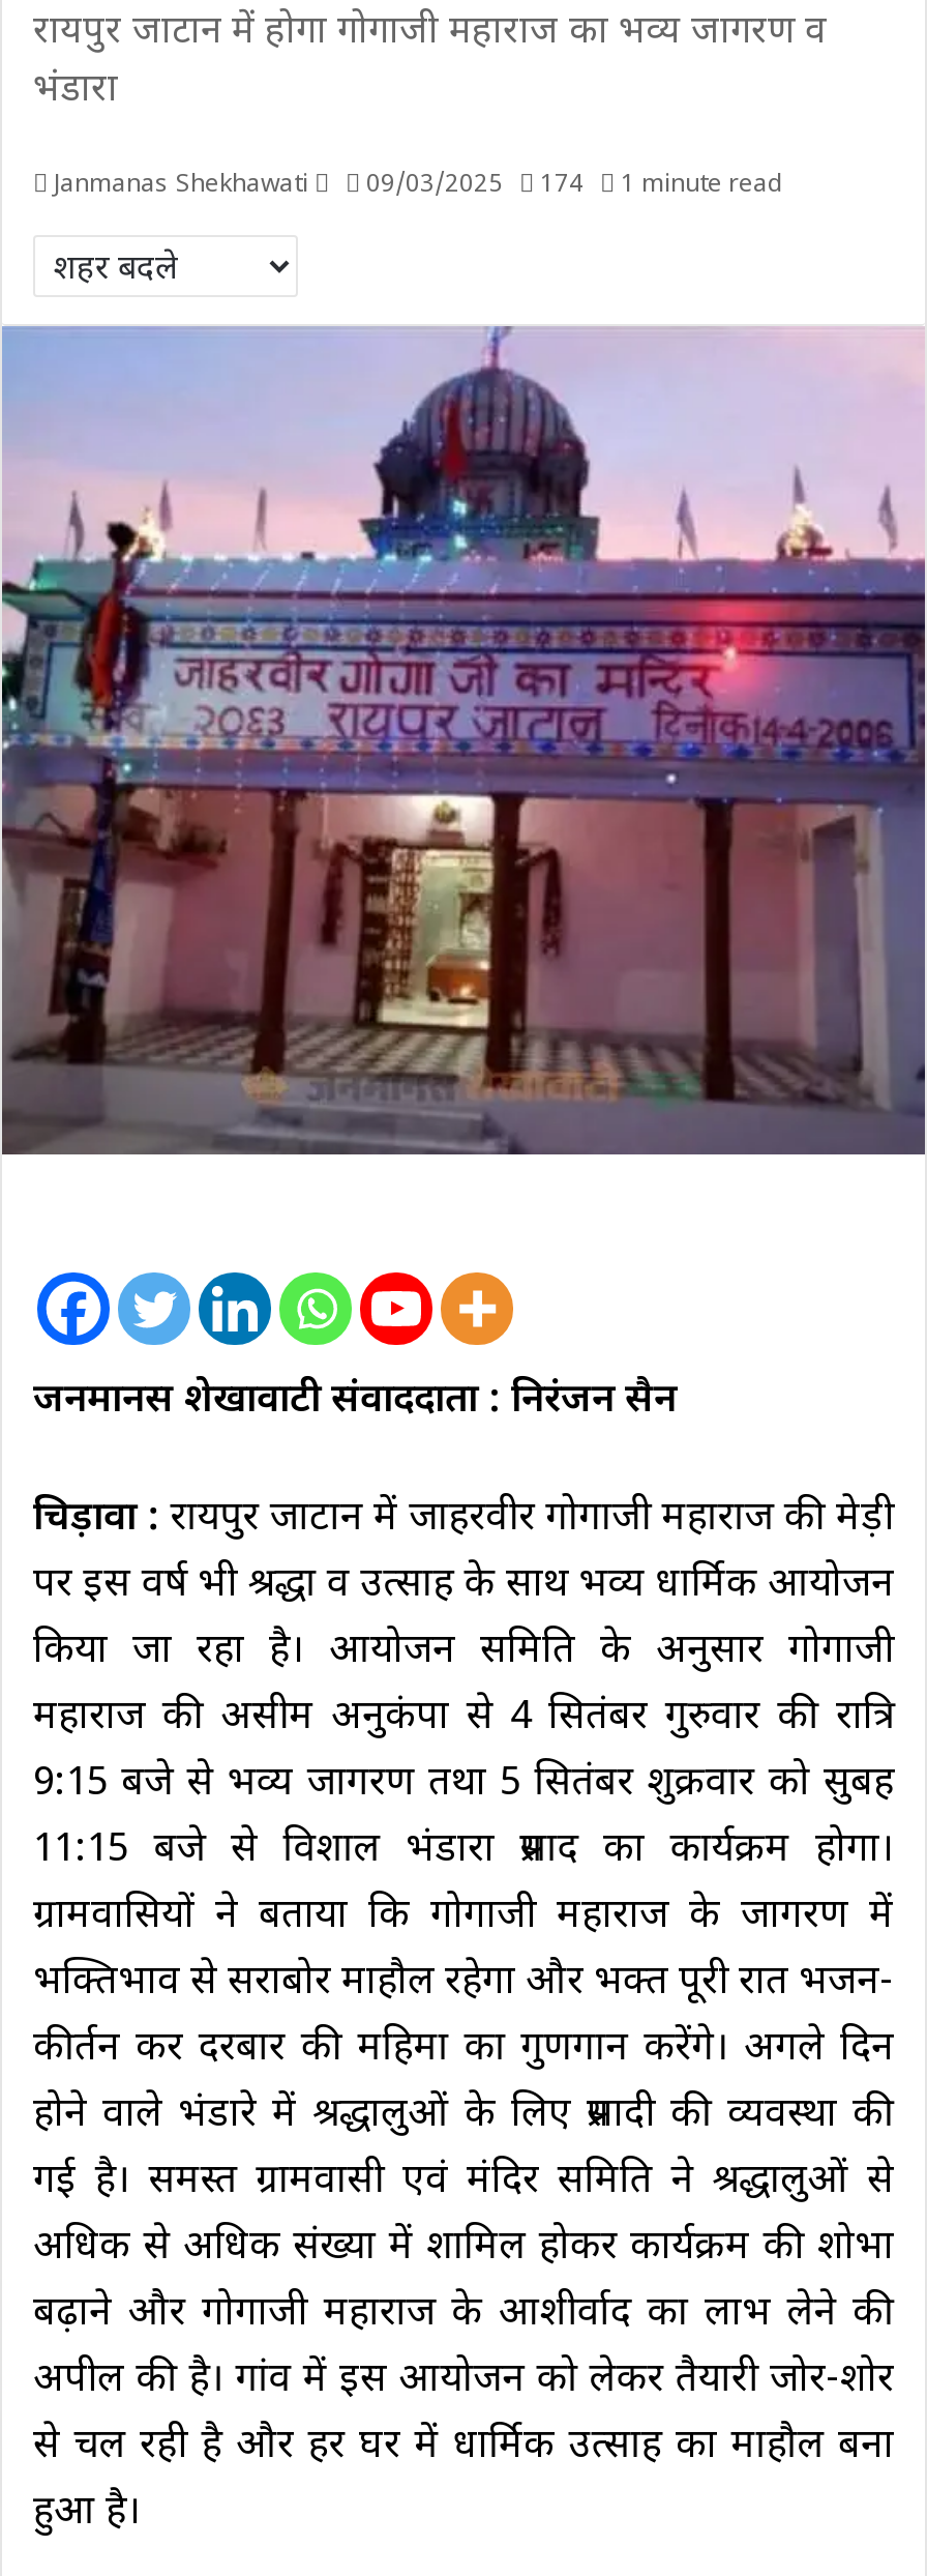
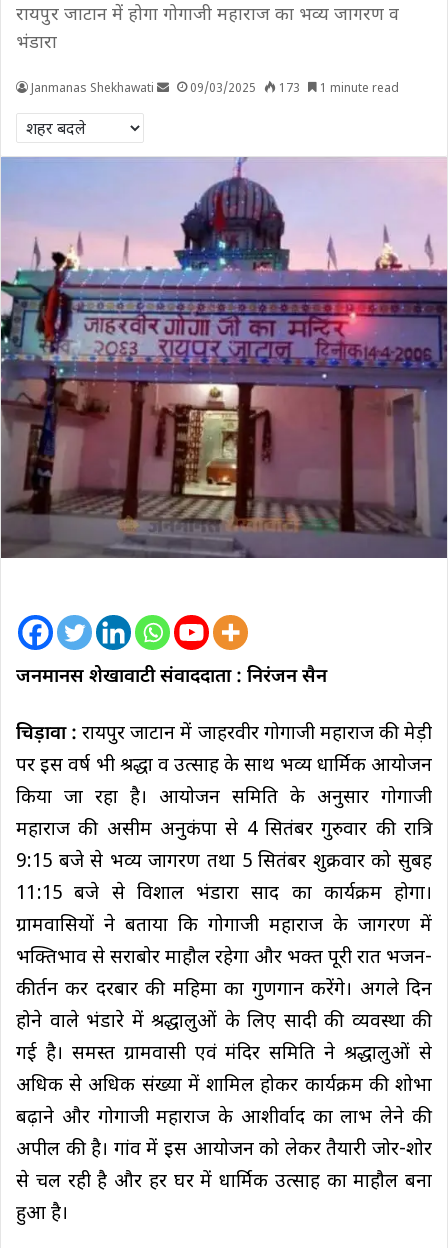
- 174
+ 173
